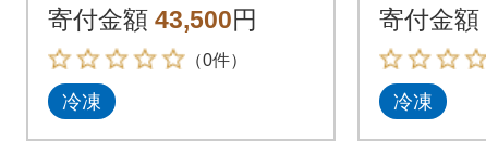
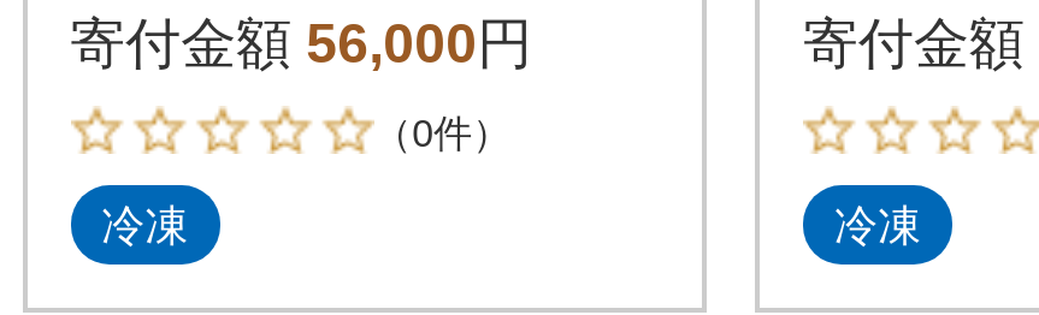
- 寄付金額43,500円
+ 寄付金額56,000円
